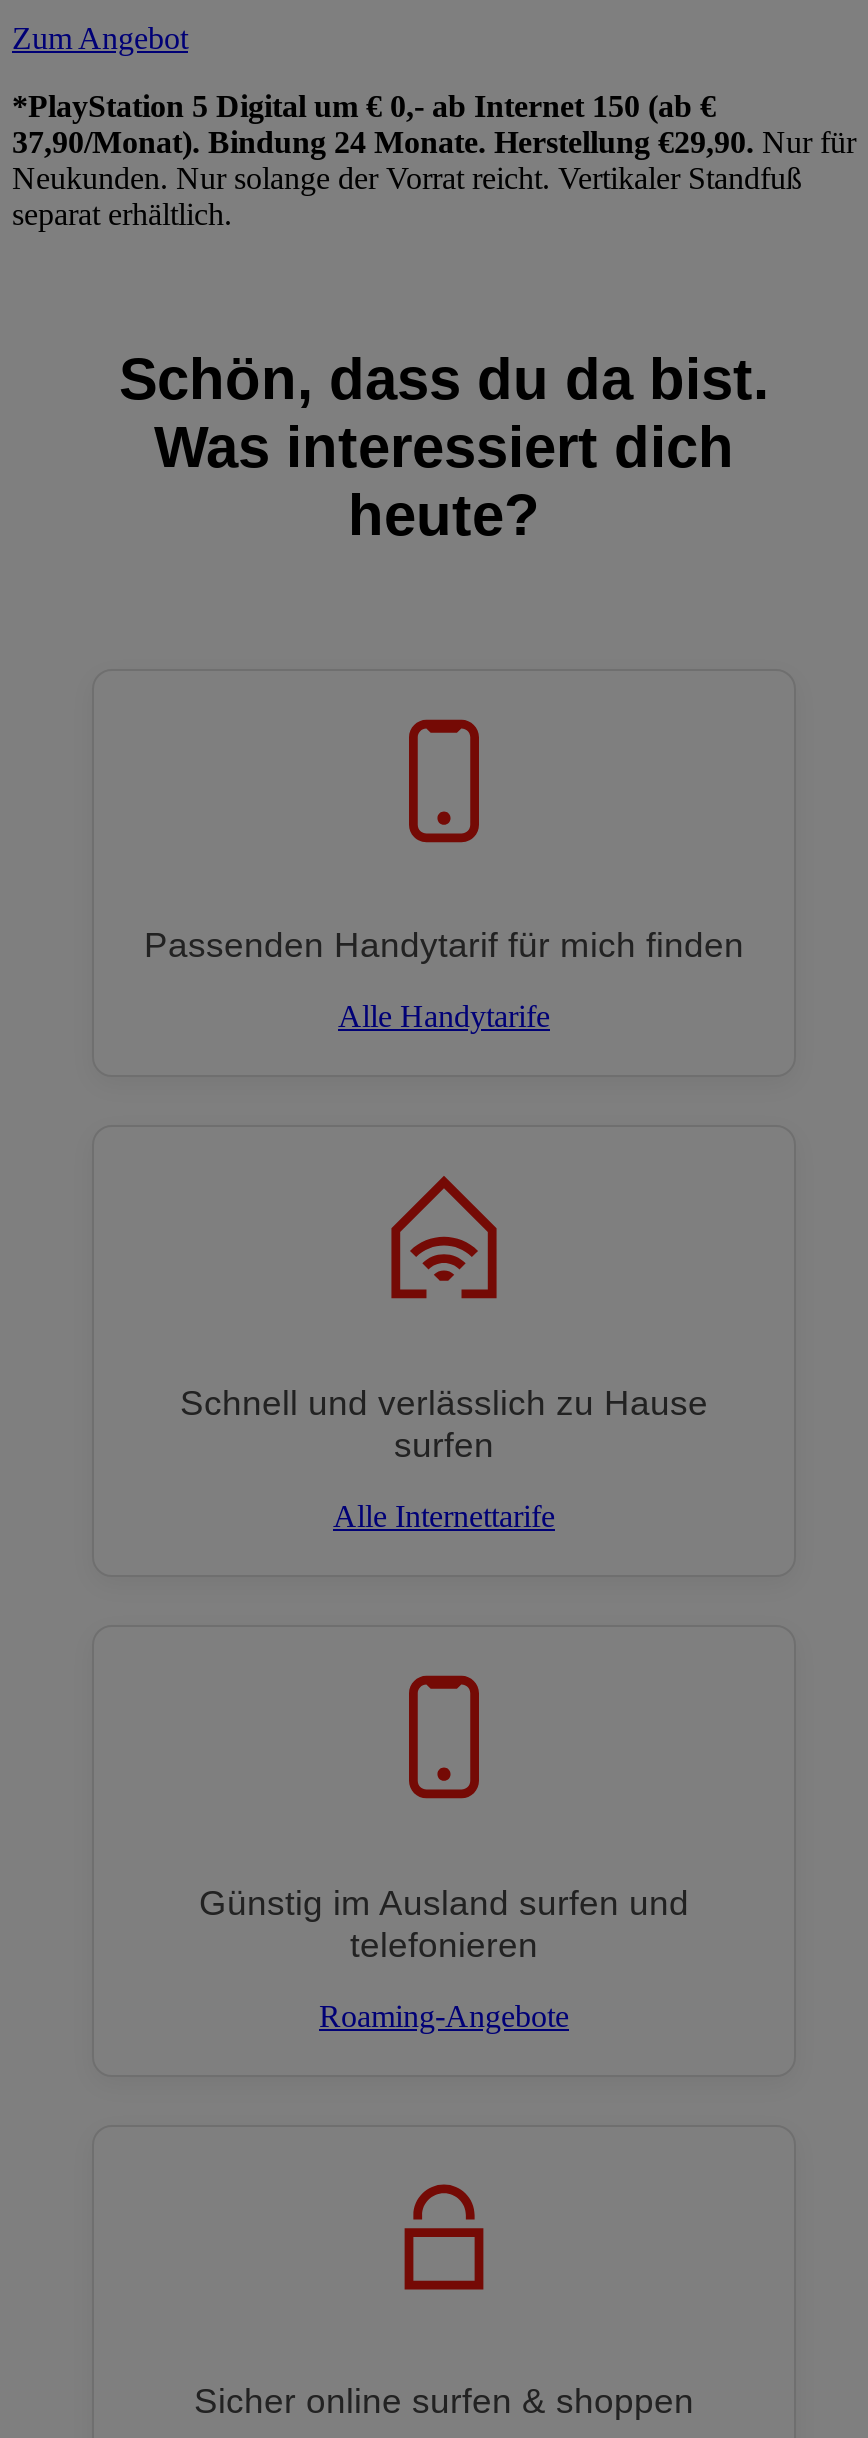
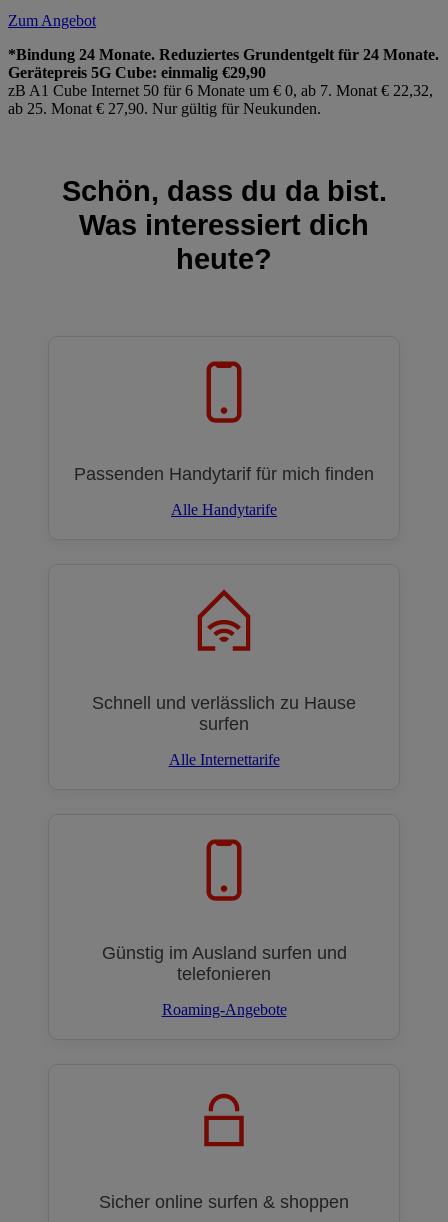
- *PlayStation 5 Digital um € 0,- ab Internet 150 (ab €
- 37,90/Monat). Bindung 24 Monate. Herstellung €29,90. Nur für
- Neukunden. Nur solange der Vorrat reicht. Vertikaler Standfuß
- separat erhältlich.
+ *Bindung 24 Monate. Reduziertes Grundentgelt für 24 Monate.
+ Gerätepreis 5G Cube: einmalig €29,90
+ zB A1 Cube Internet 50 für 6 Monate um € 0, ab 7. Monat € 22,32,
+ ab 25. Monat € 27,90. Nur gültig für Neukunden.
